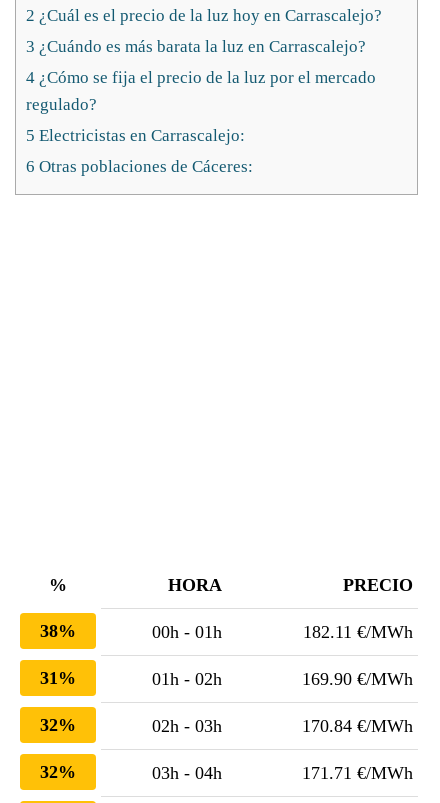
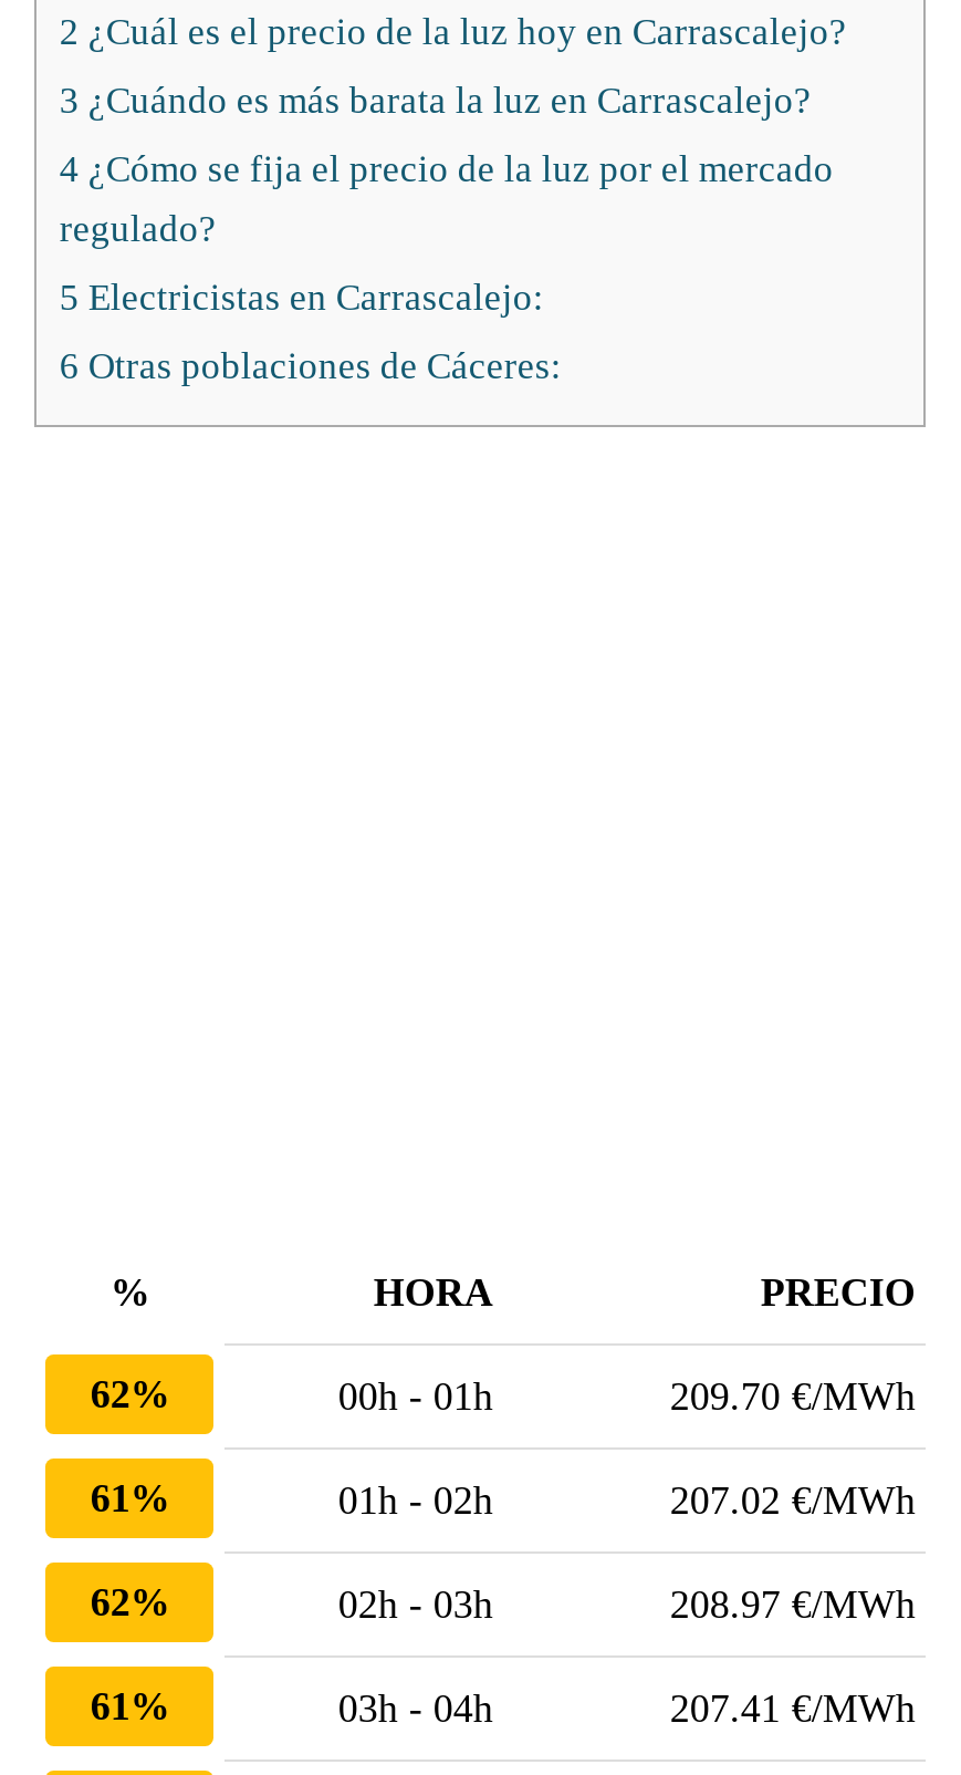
- 38%
+ 62%

- 182.11 €/MWh
+ 209.70 €/MWh

- 31%
+ 61%

- 169.90 €/MWh
+ 207.02 €/MWh

- 32%
+ 62%

- 170.84 €/MWh
+ 208.97 €/MWh

- 32%
+ 61%

- 171.71 €/MWh
+ 207.41 €/MWh
